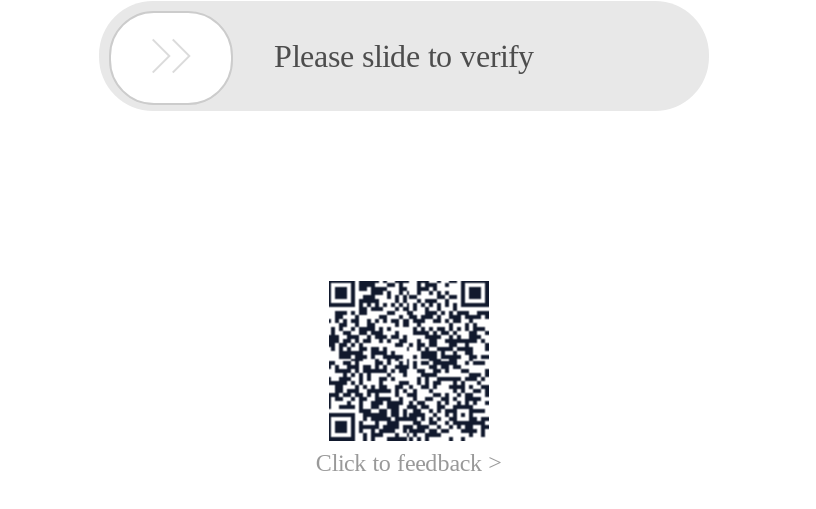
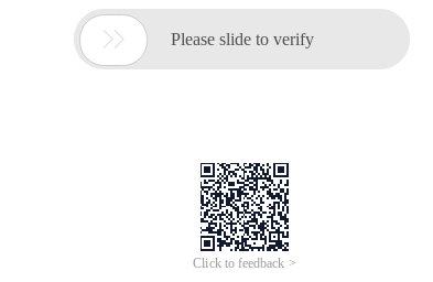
- [image]
+ [image]
